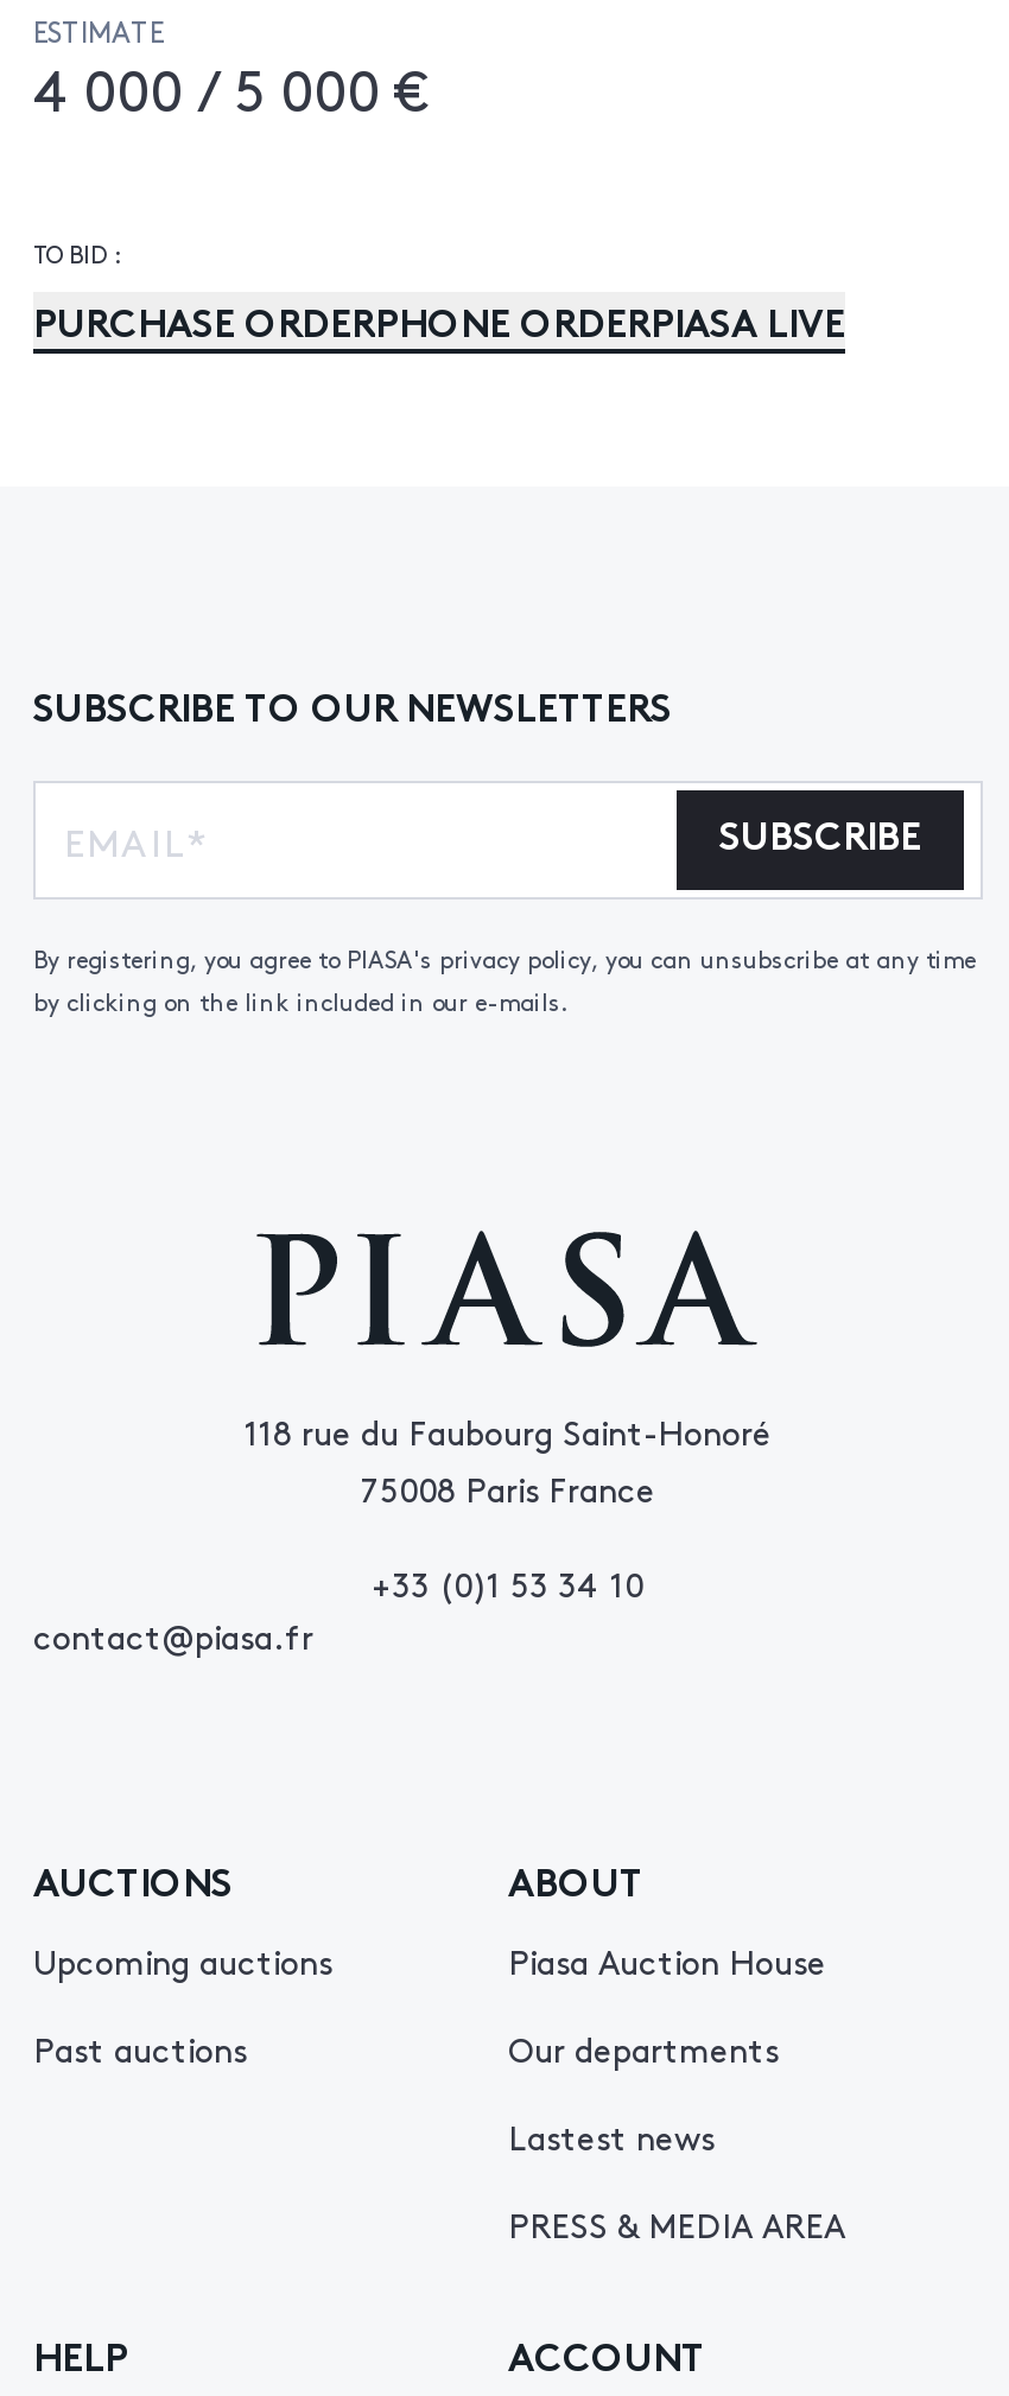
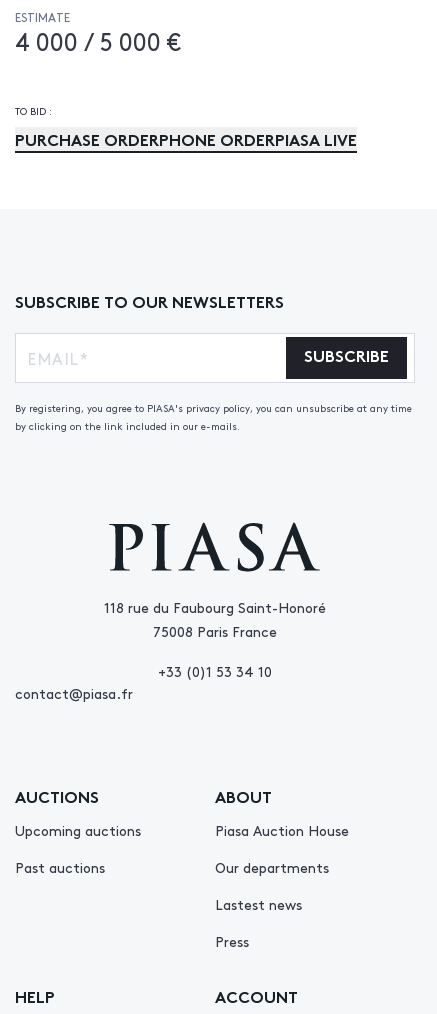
- PRESS & MEDIA AREA
+ Press
